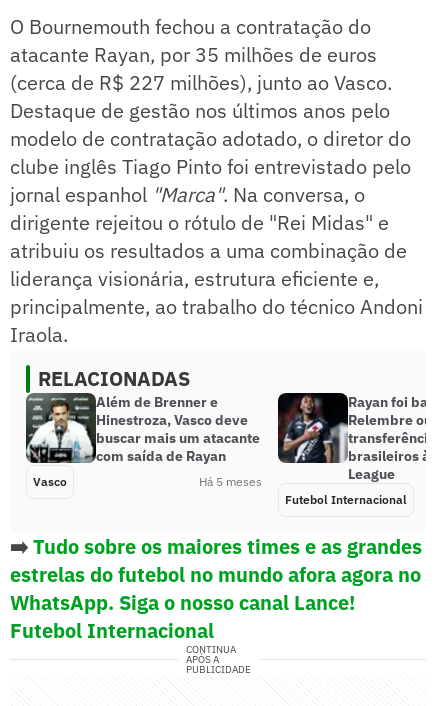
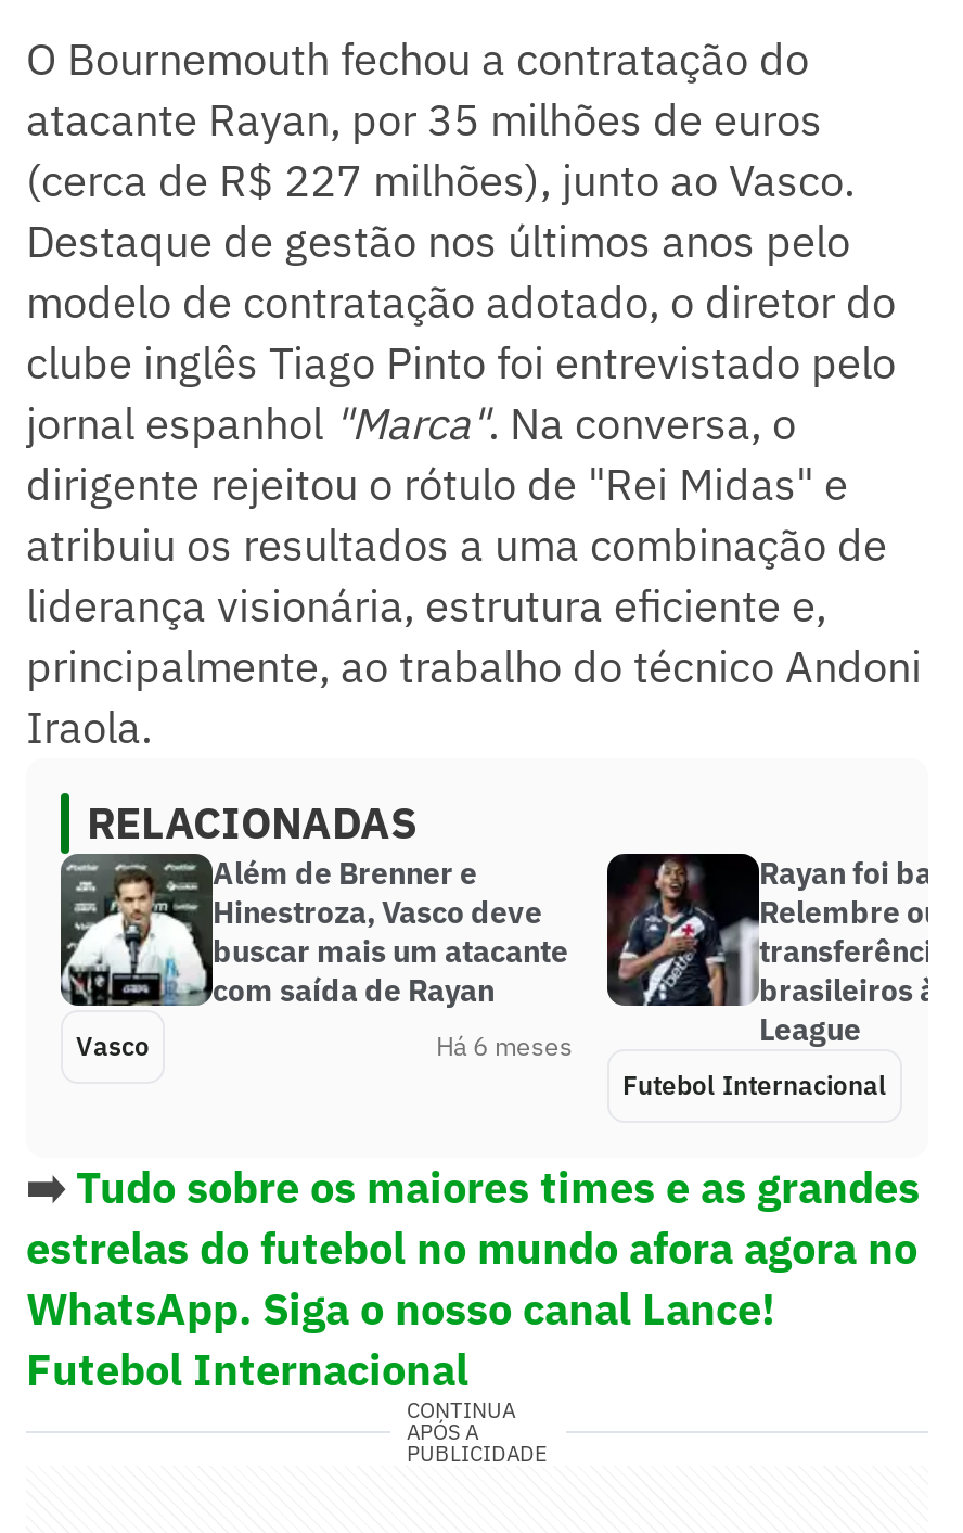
- Há 5 meses
+ Há 6 meses
